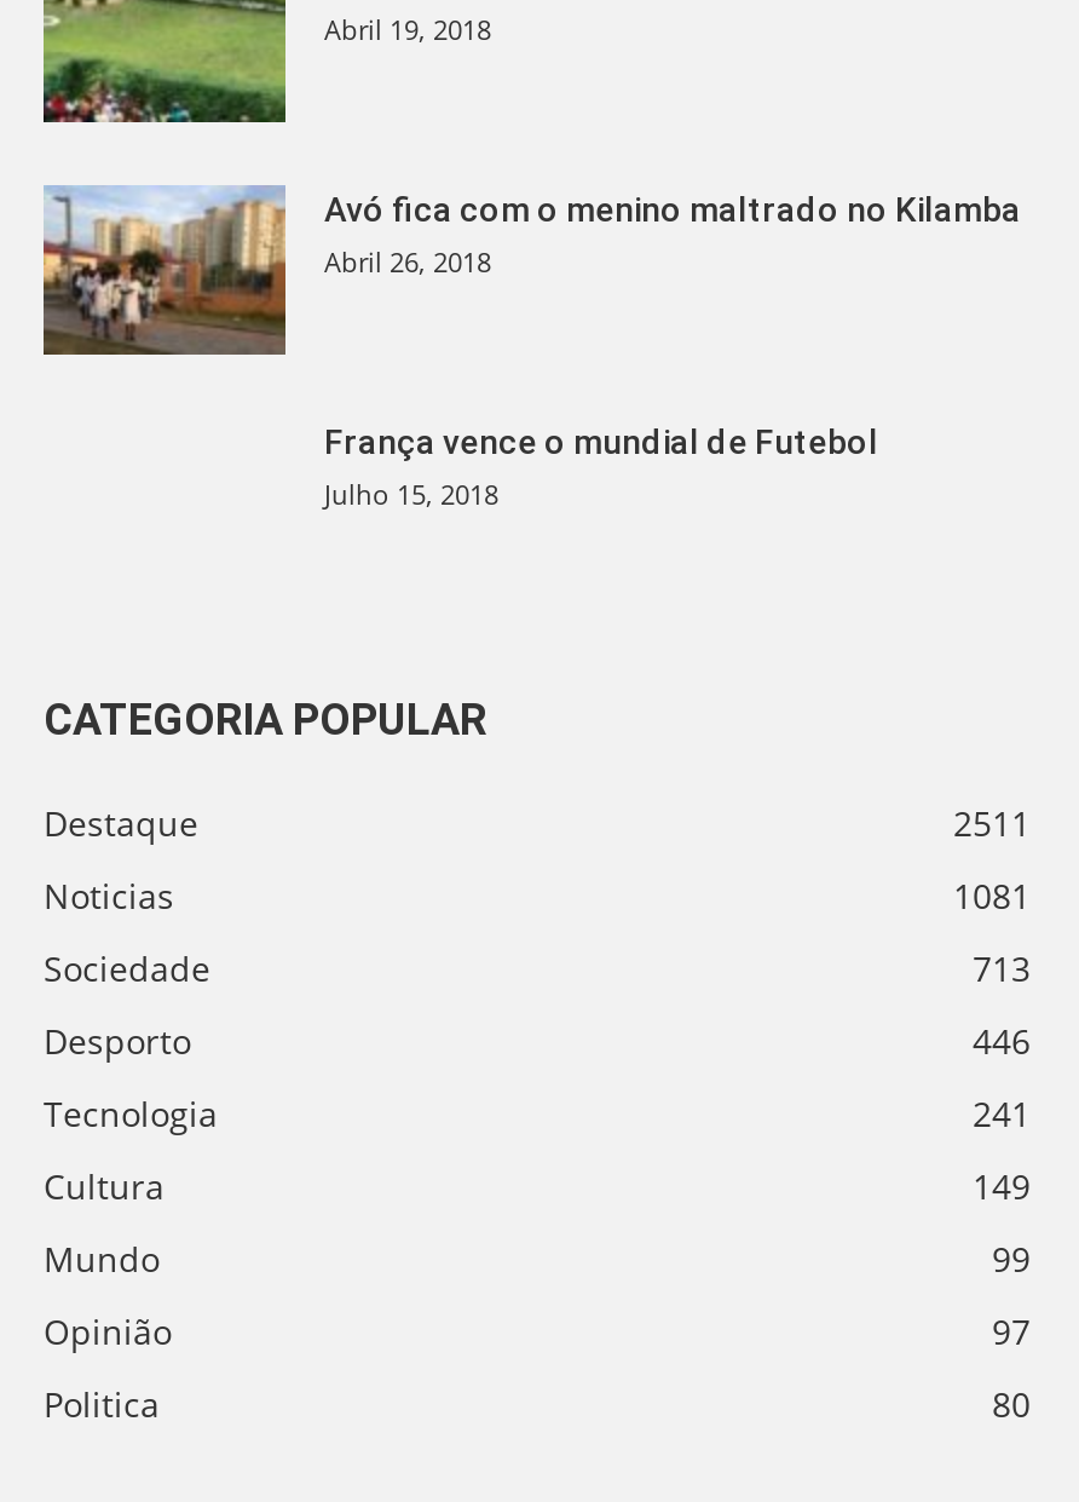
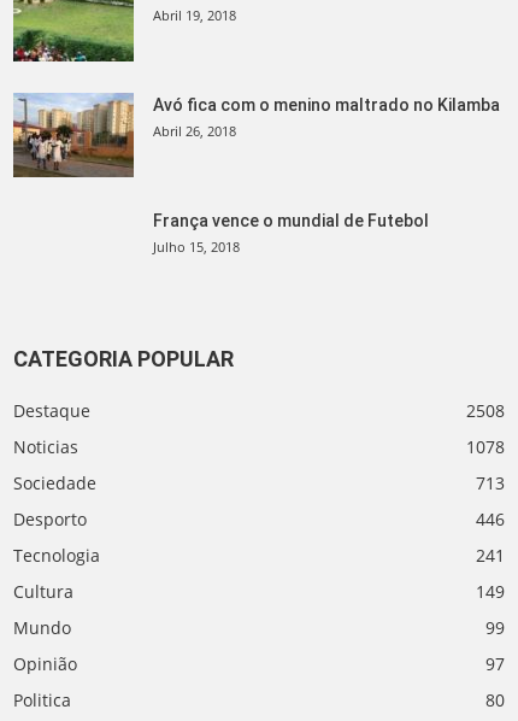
- 2511
+ 2508

- 1081
+ 1078
